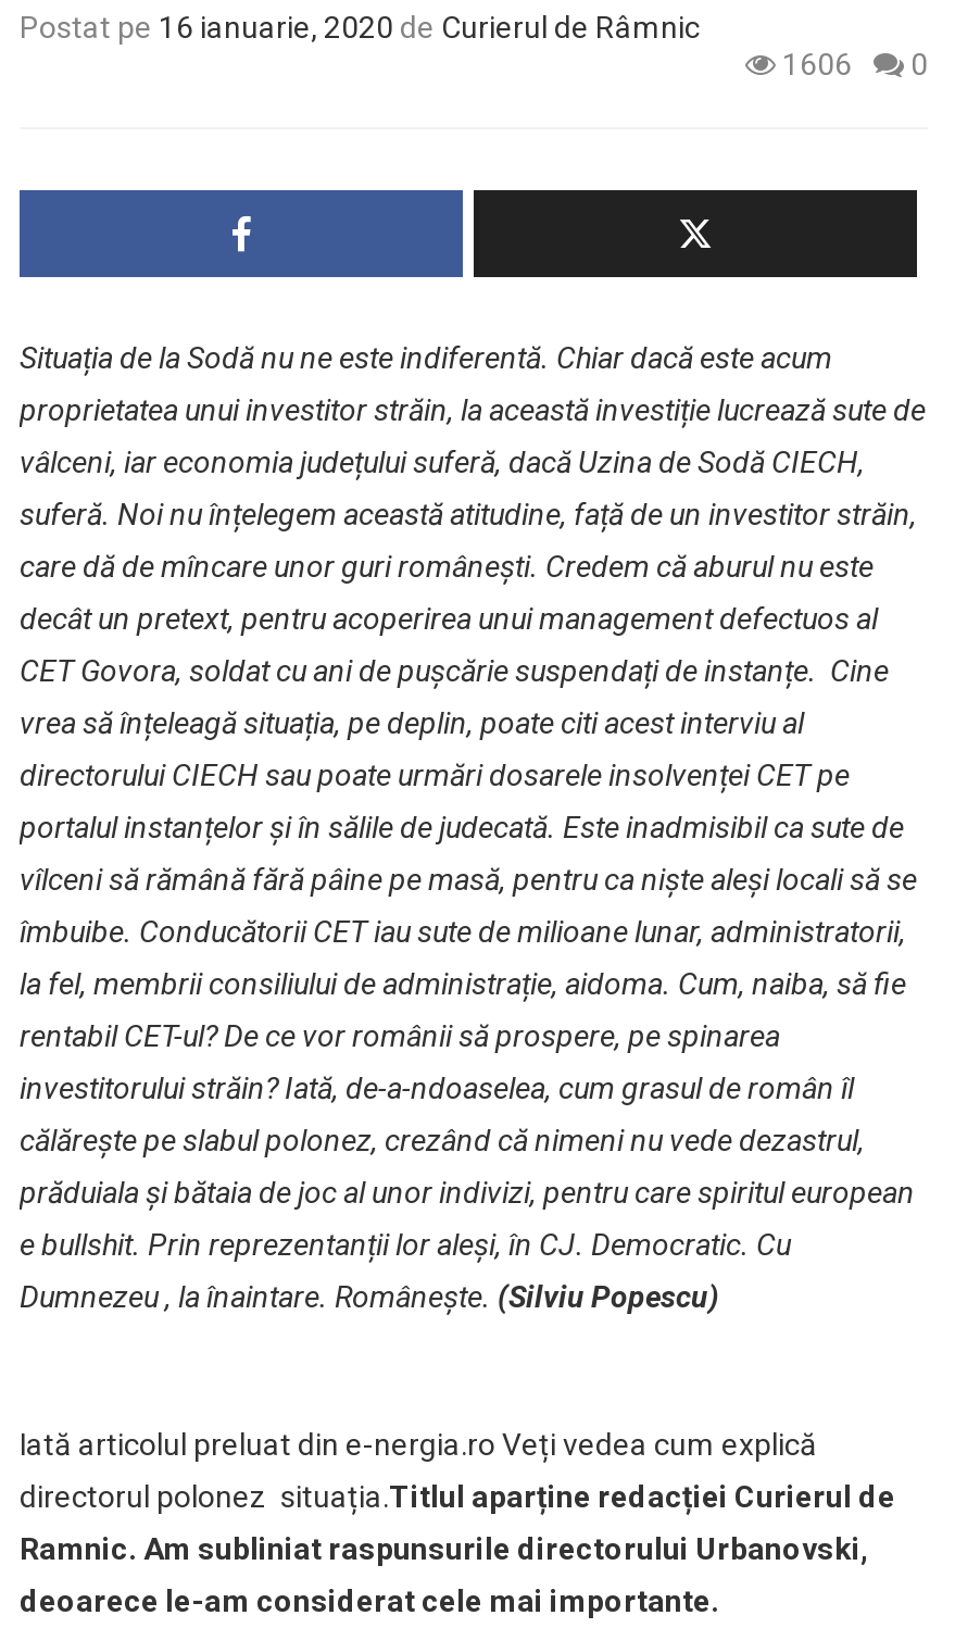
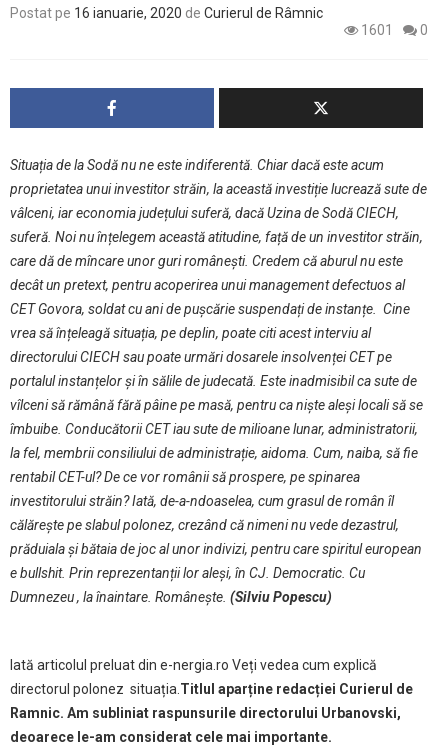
- 1606 0
+ 1601 0
